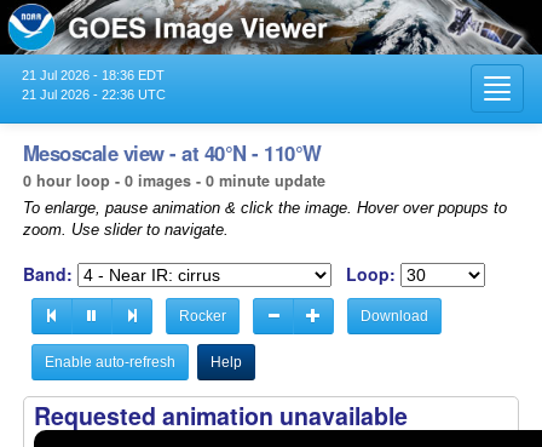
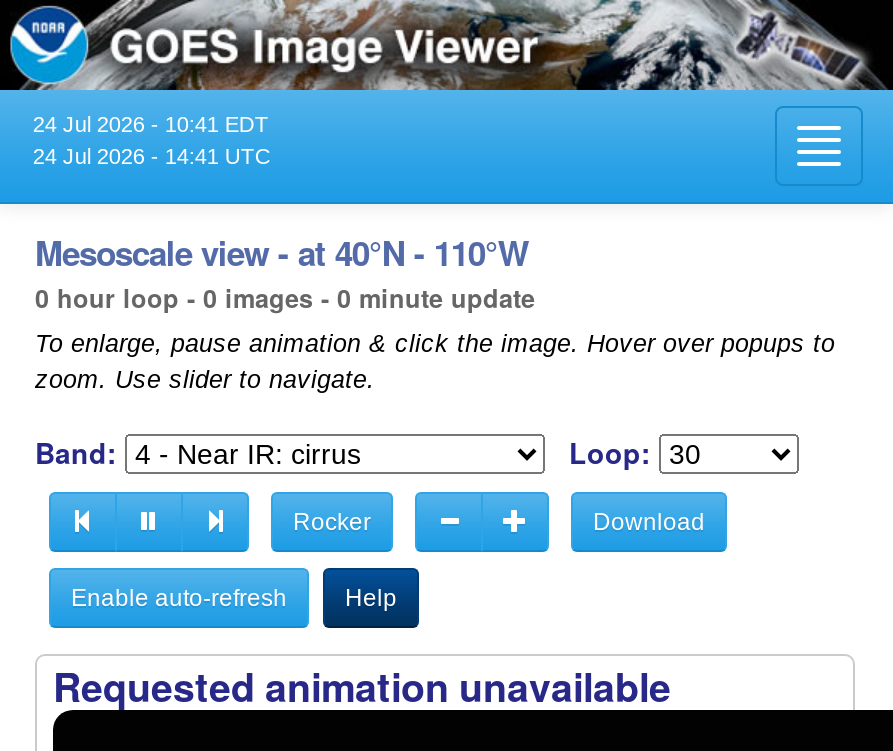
- 21 Jul 2026 - 18:36 EDT
+ 24 Jul 2026 - 10:41 EDT

- 21 Jul 2026 - 22:36 UTC
+ 24 Jul 2026 - 14:41 UTC
